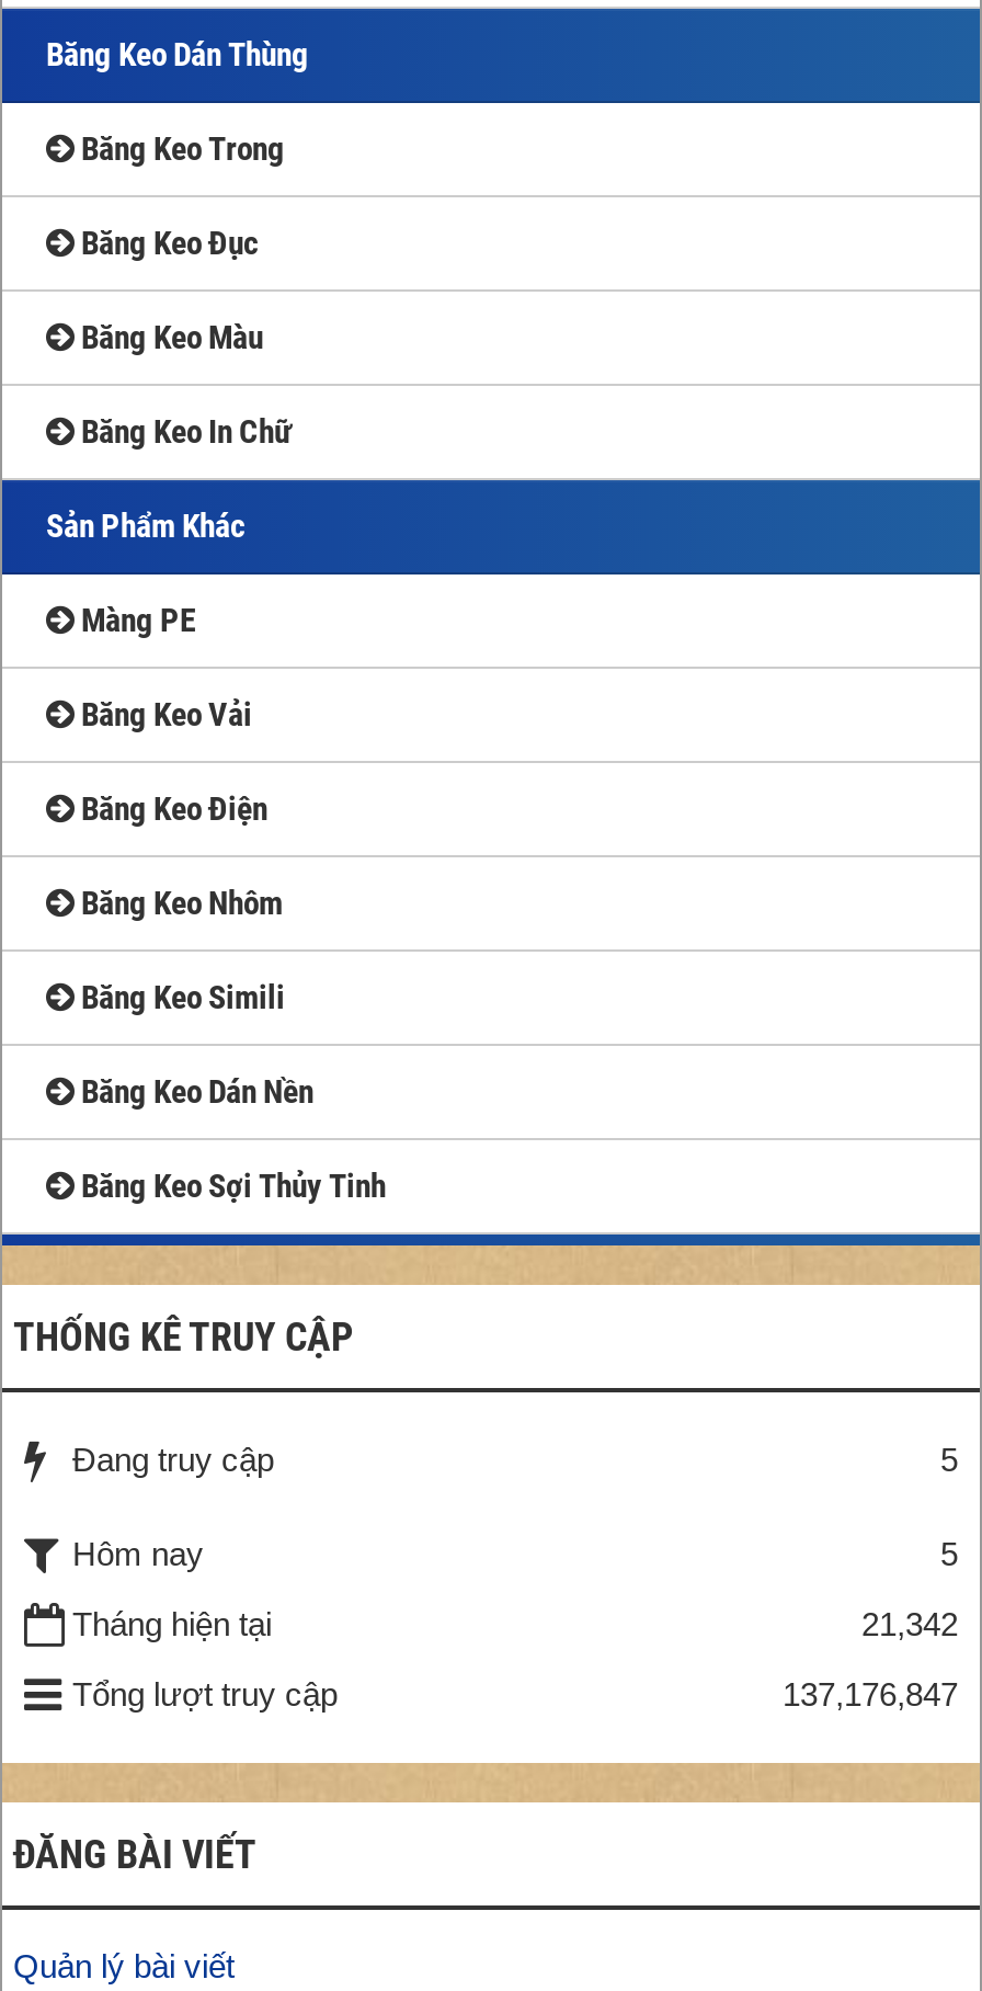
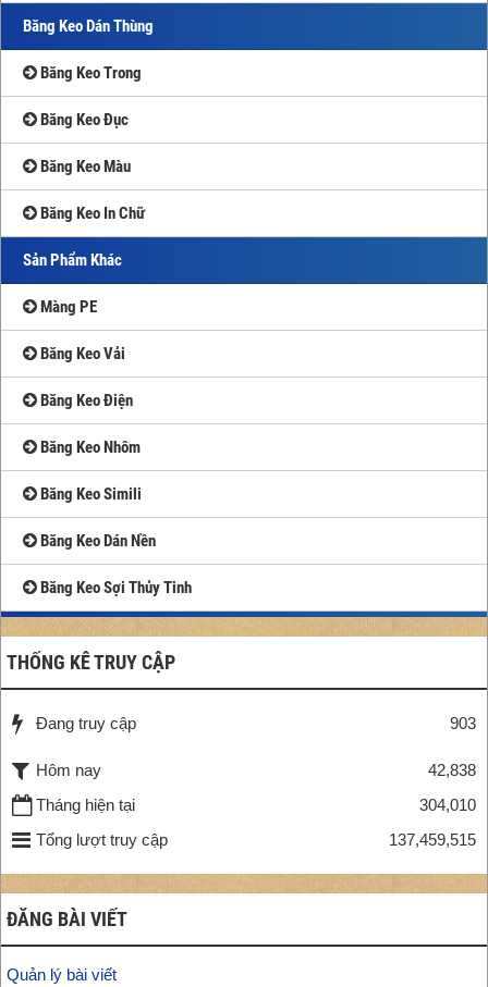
- 5
+ 903

- 5
+ 42,838

- 21,342
+ 304,010

- 137,176,847
+ 137,459,515
